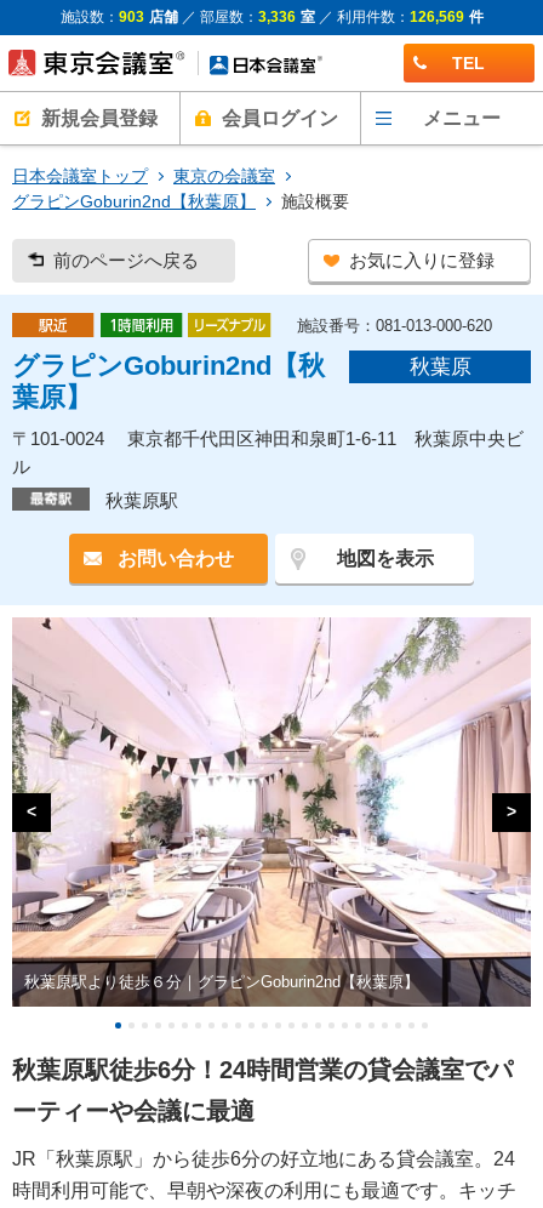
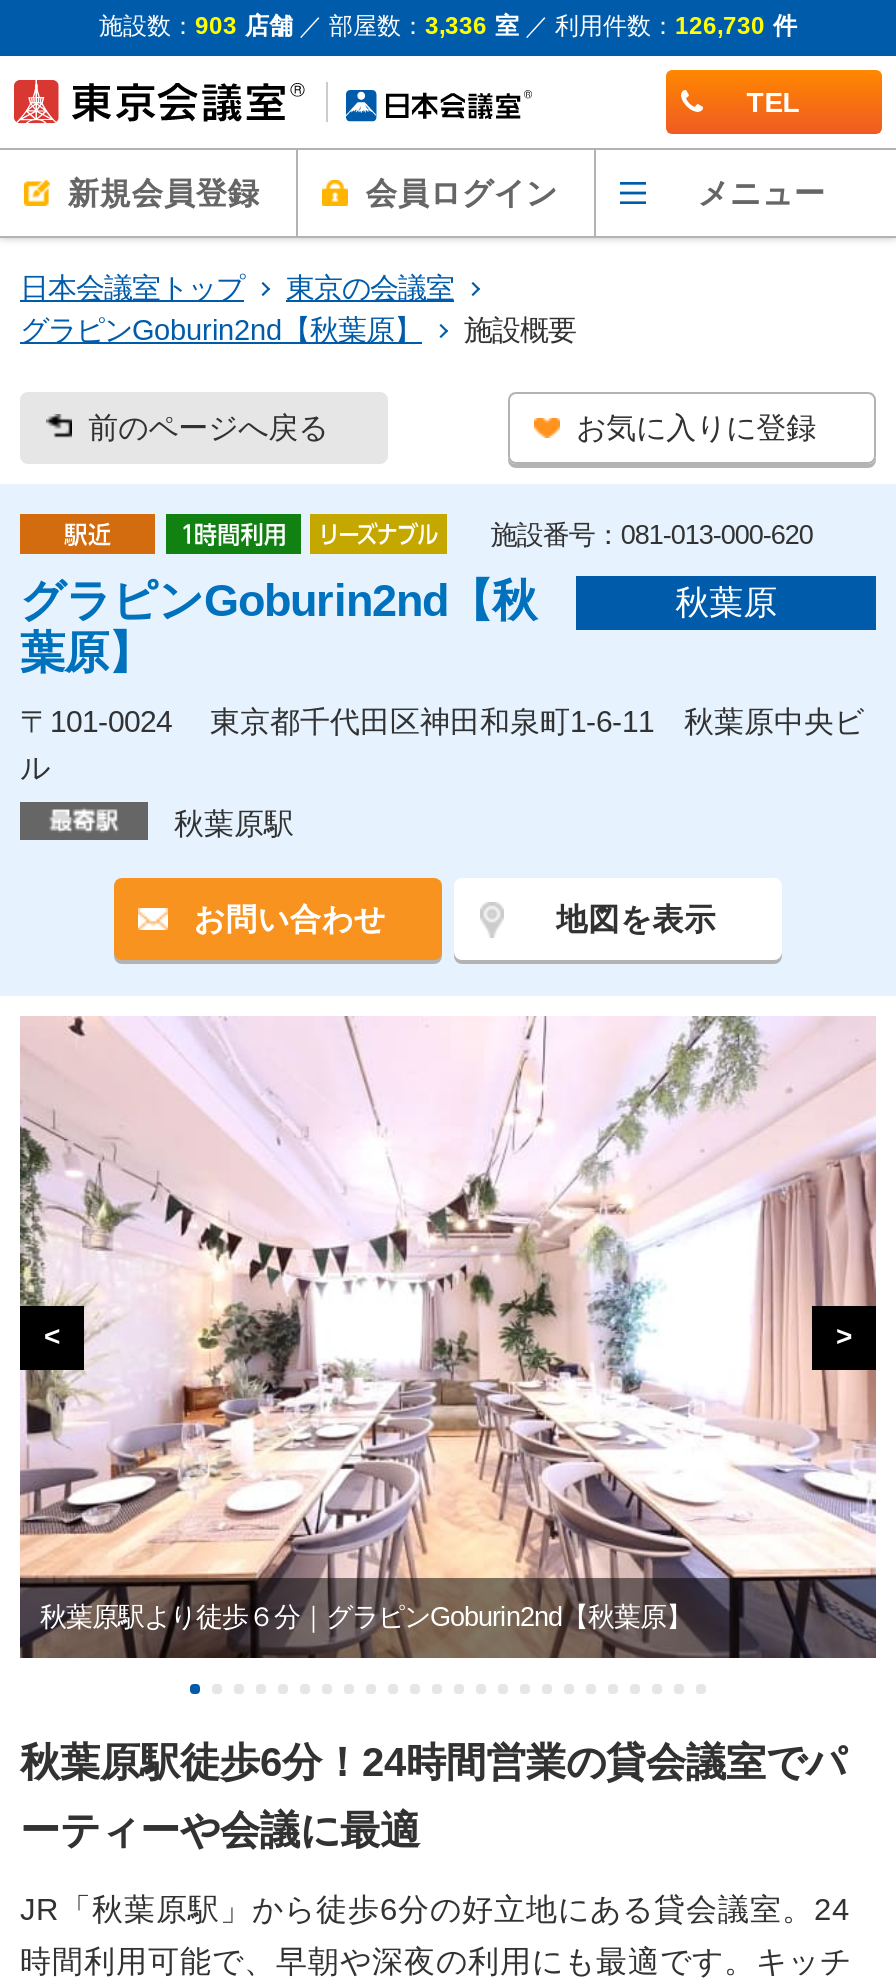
- 施設数：903 店舗／ 部屋数：3,336 室／ 利用件数：126,569 件
+ 施設数：903 店舗／ 部屋数：3,336 室／ 利用件数：126,730 件
